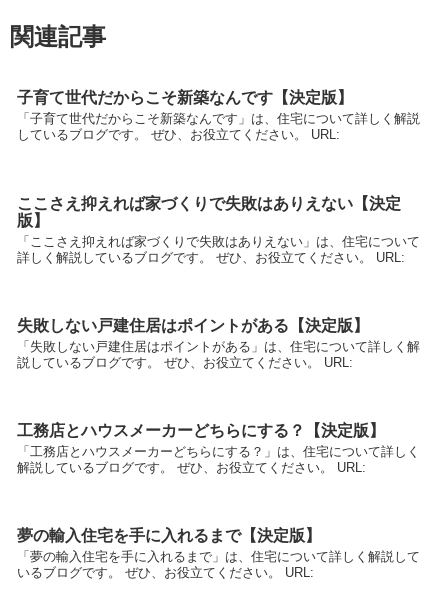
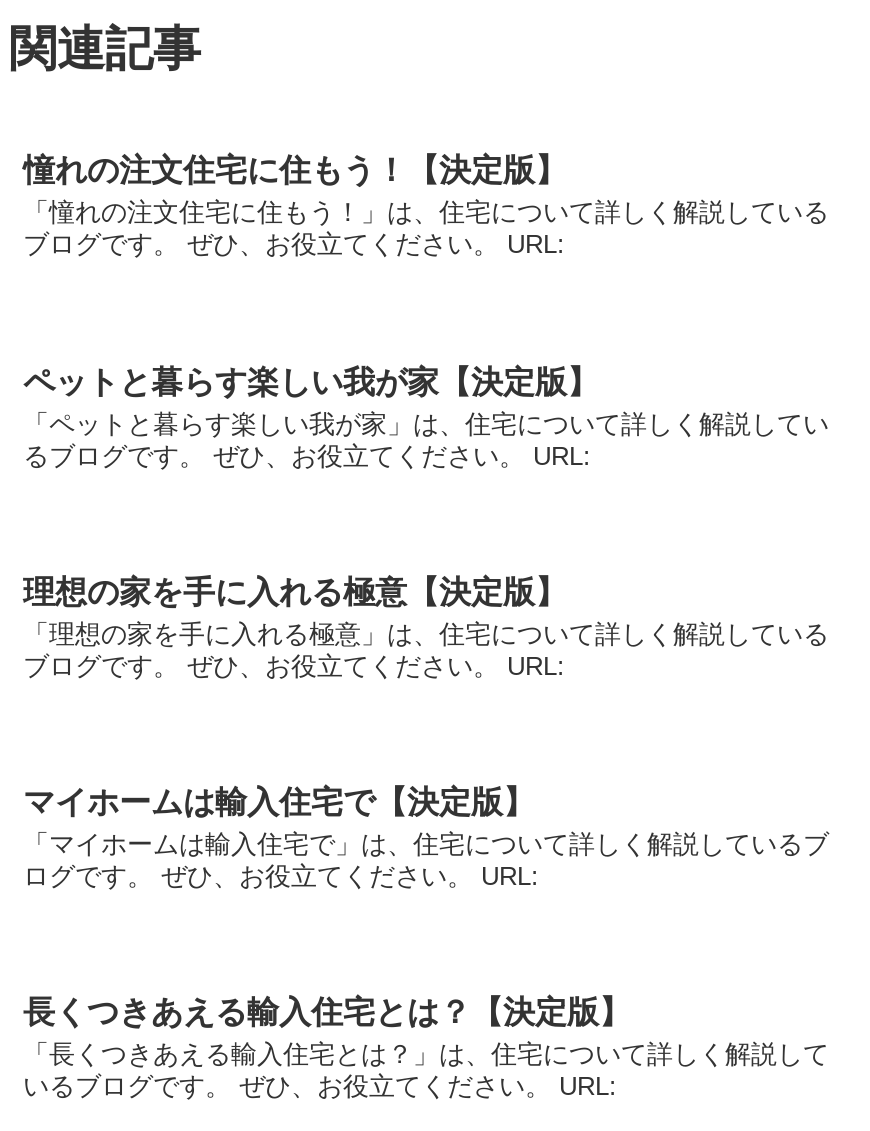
- 子育て世代だからこそ新築なんです【決定版】
- 「子育て世代だからこそ新築なんです」は、住宅について詳しく解説
- しているブログです。 ぜひ、お役立てください。 URL:
+ 憧れの注文住宅に住もう！【決定版】
+ 「憧れの注文住宅に住もう！」は、住宅について詳しく解説している
+ ブログです。 ぜひ、お役立てください。 URL:

- ここさえ抑えれば家づくりで失敗はありえない【決定
- 版】
- 「ここさえ抑えれば家づくりで失敗はありえない」は、住宅について
- 詳しく解説しているブログです。 ぜひ、お役立てください。 URL:
+ ペットと暮らす楽しい我が家【決定版】
+ 「ペットと暮らす楽しい我が家」は、住宅について詳しく解説してい
+ るブログです。 ぜひ、お役立てください。 URL:

- 失敗しない戸建住居はポイントがある【決定版】
- 「失敗しない戸建住居はポイントがある」は、住宅について詳しく解
- 説しているブログです。 ぜひ、お役立てください。 URL:
+ 理想の家を手に入れる極意【決定版】
+ 「理想の家を手に入れる極意」は、住宅について詳しく解説している
+ ブログです。 ぜひ、お役立てください。 URL:

- 工務店とハウスメーカーどちらにする？【決定版】
- 「工務店とハウスメーカーどちらにする？」は、住宅について詳しく
- 解説しているブログです。 ぜひ、お役立てください。 URL:
+ マイホームは輸入住宅で【決定版】
+ 「マイホームは輸入住宅で」は、住宅について詳しく解説しているブ
+ ログです。 ぜひ、お役立てください。 URL:

- 夢の輸入住宅を手に入れるまで【決定版】
- 「夢の輸入住宅を手に入れるまで」は、住宅について詳しく解説して
+ 長くつきあえる輸入住宅とは？【決定版】
+ 「長くつきあえる輸入住宅とは？」は、住宅について詳しく解説して
